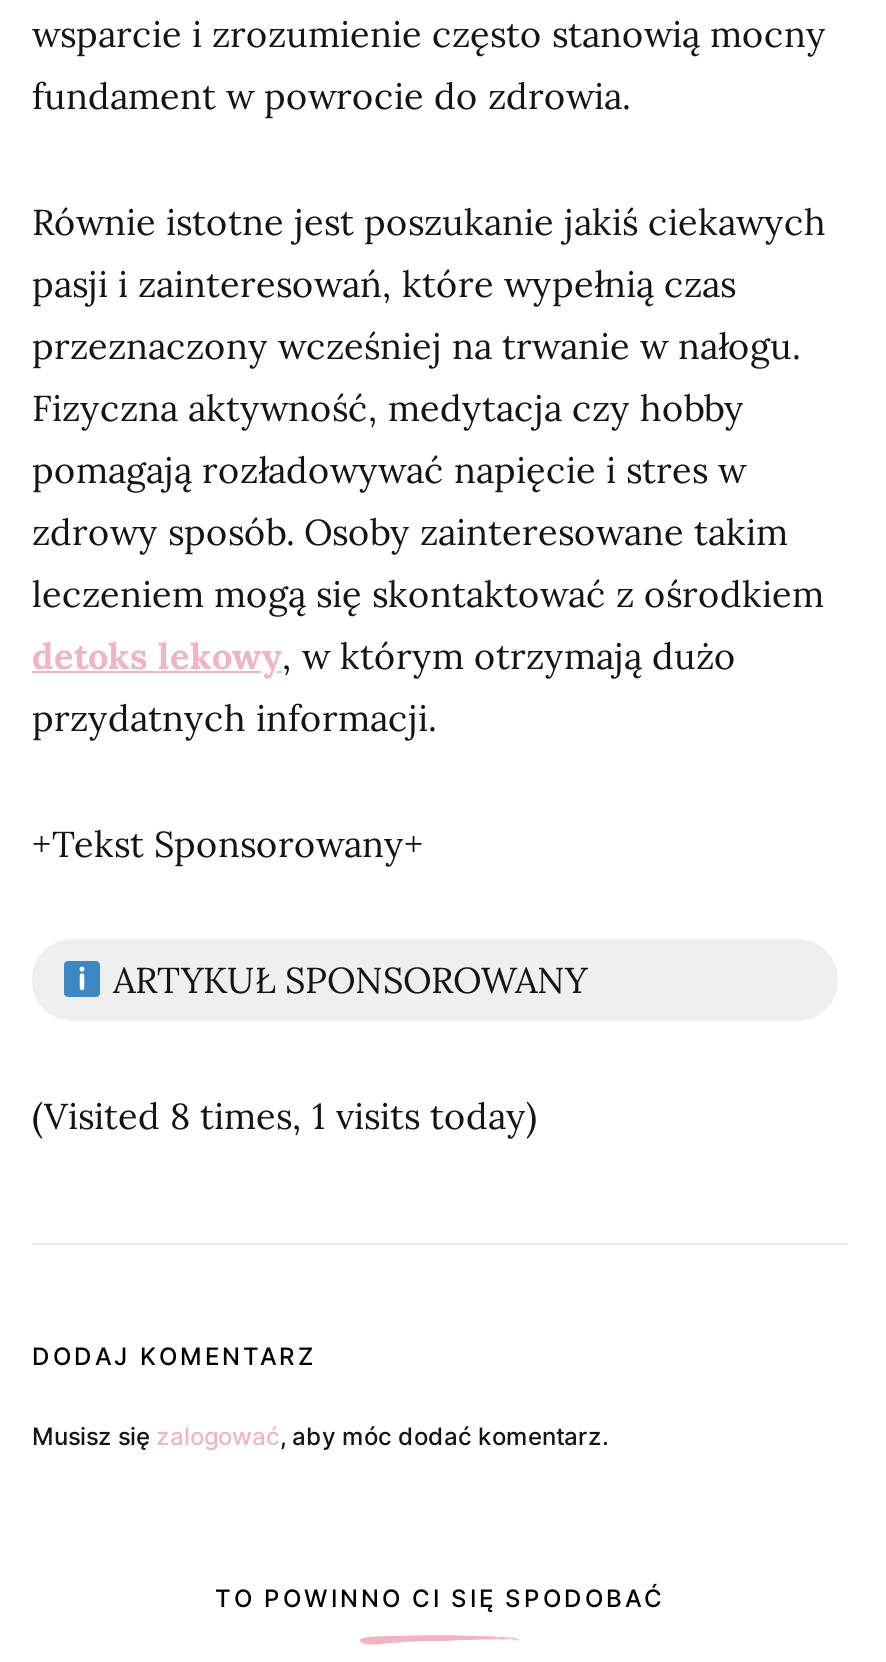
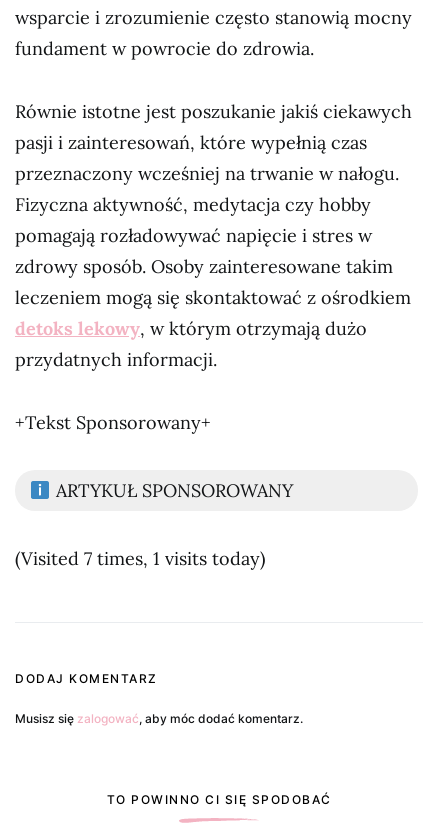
- (Visited 8 times, 1 visits today)
+ (Visited 7 times, 1 visits today)
